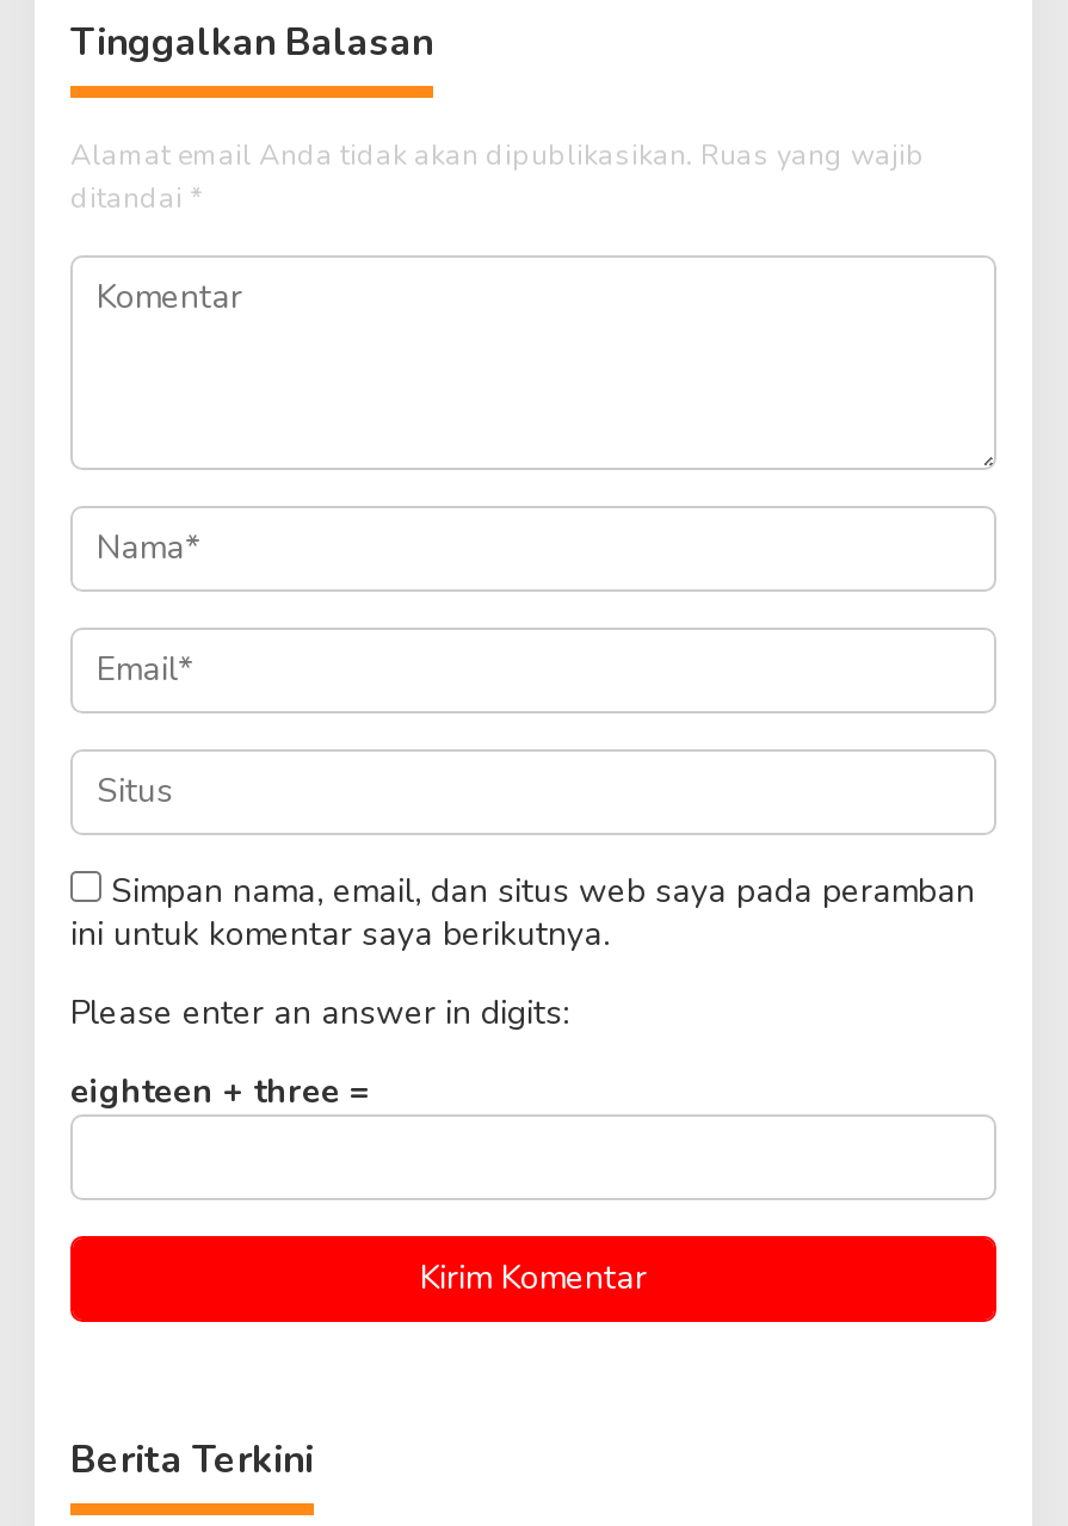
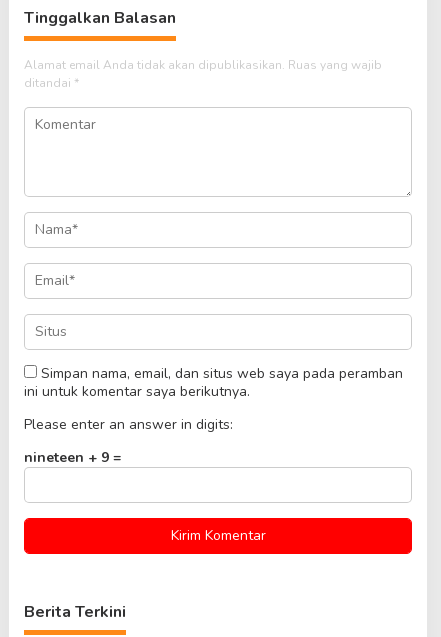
- eighteen + three =
+ nineteen + 9 =
